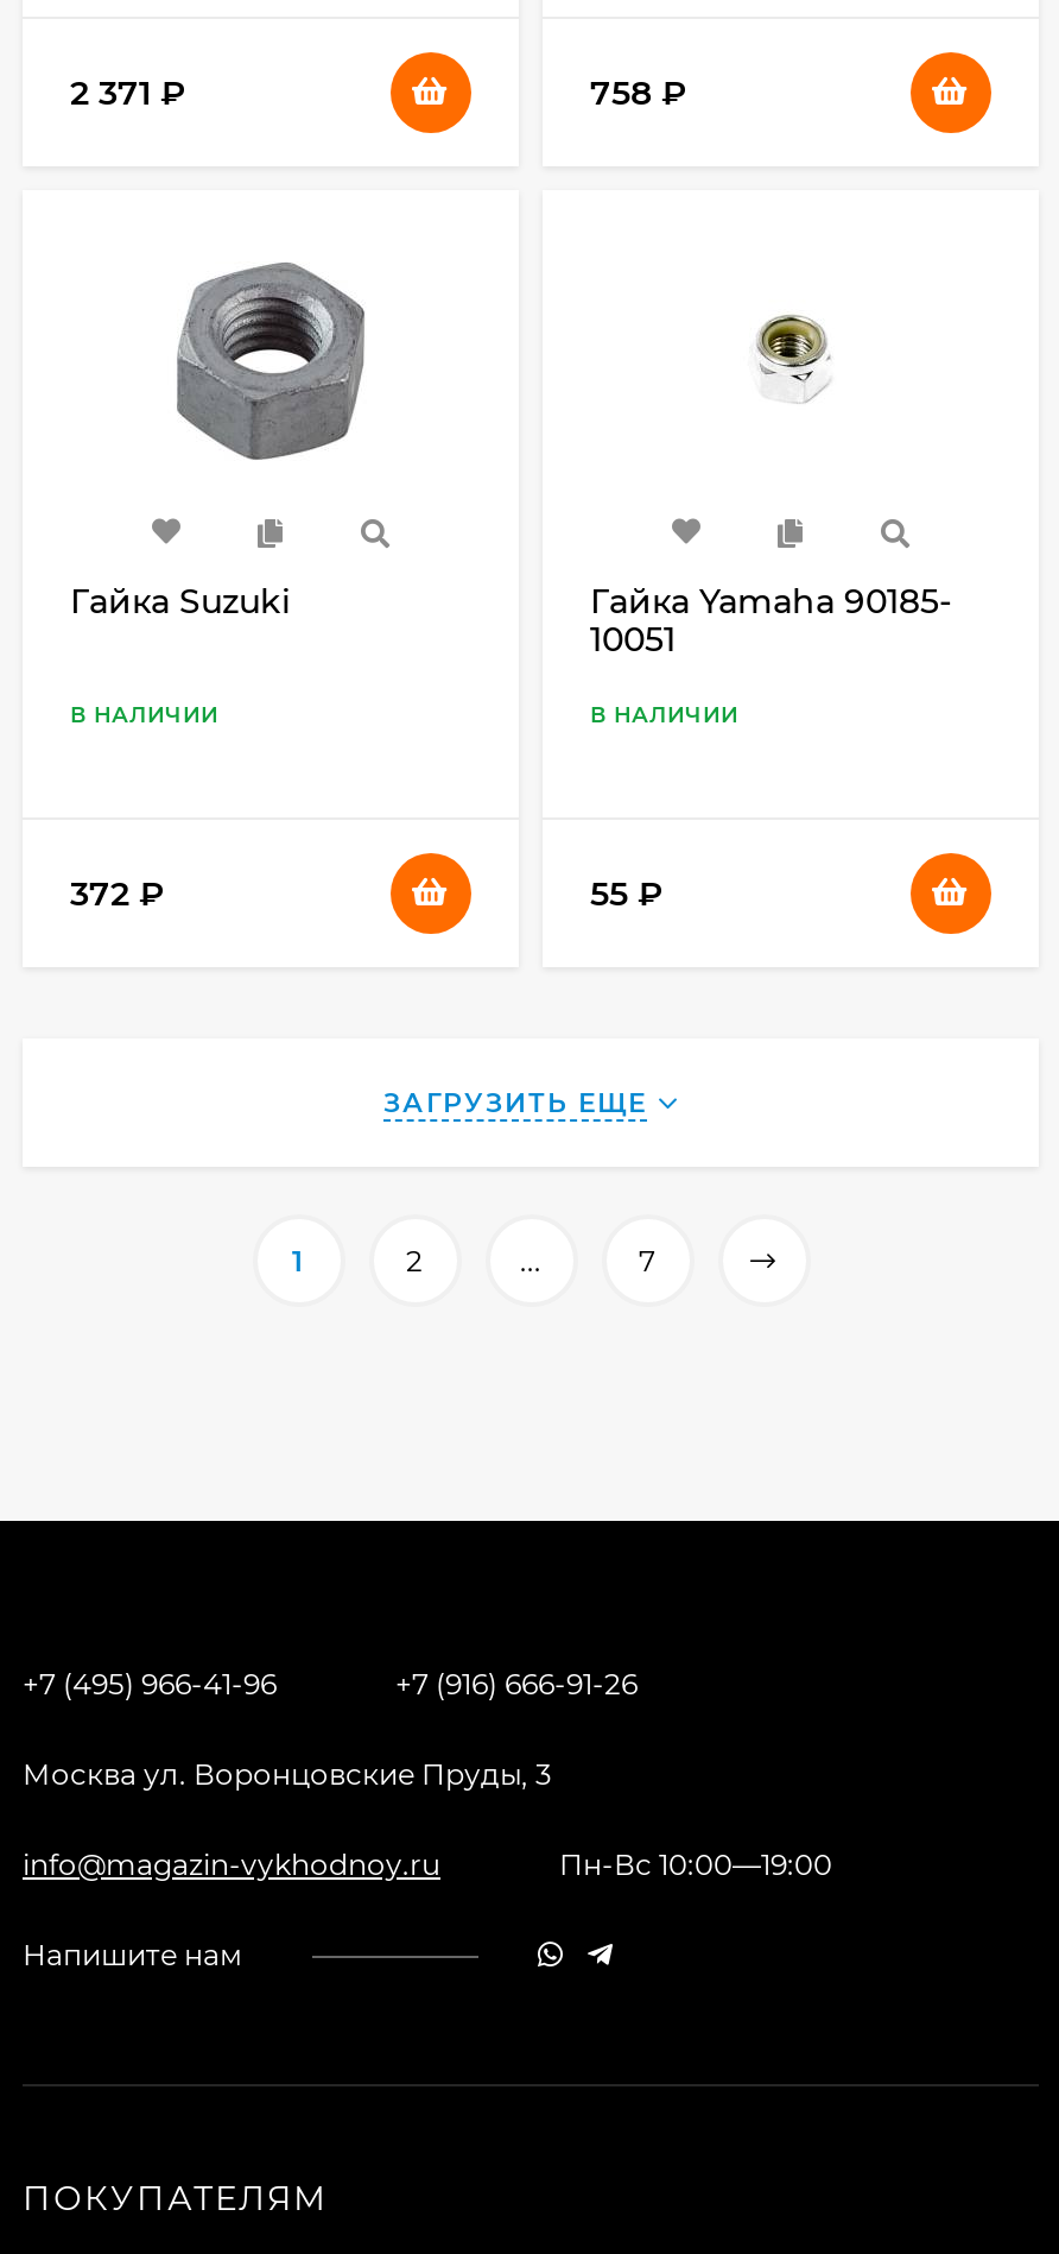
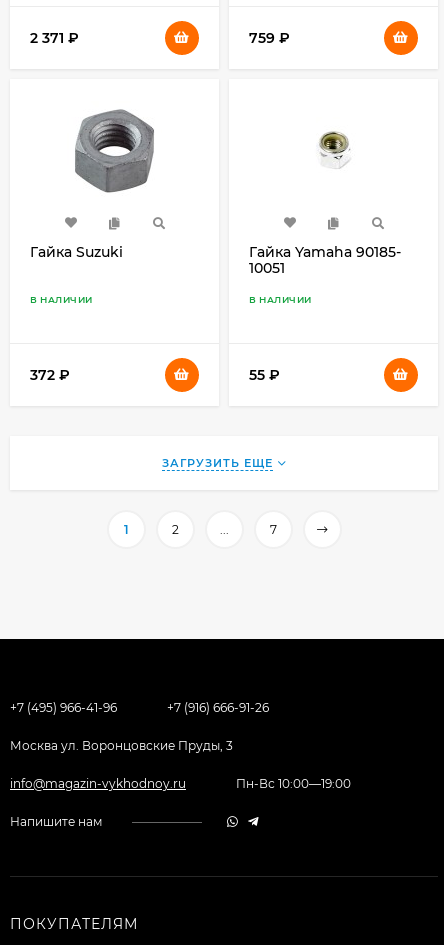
- 758 ₽
+ 759 ₽
